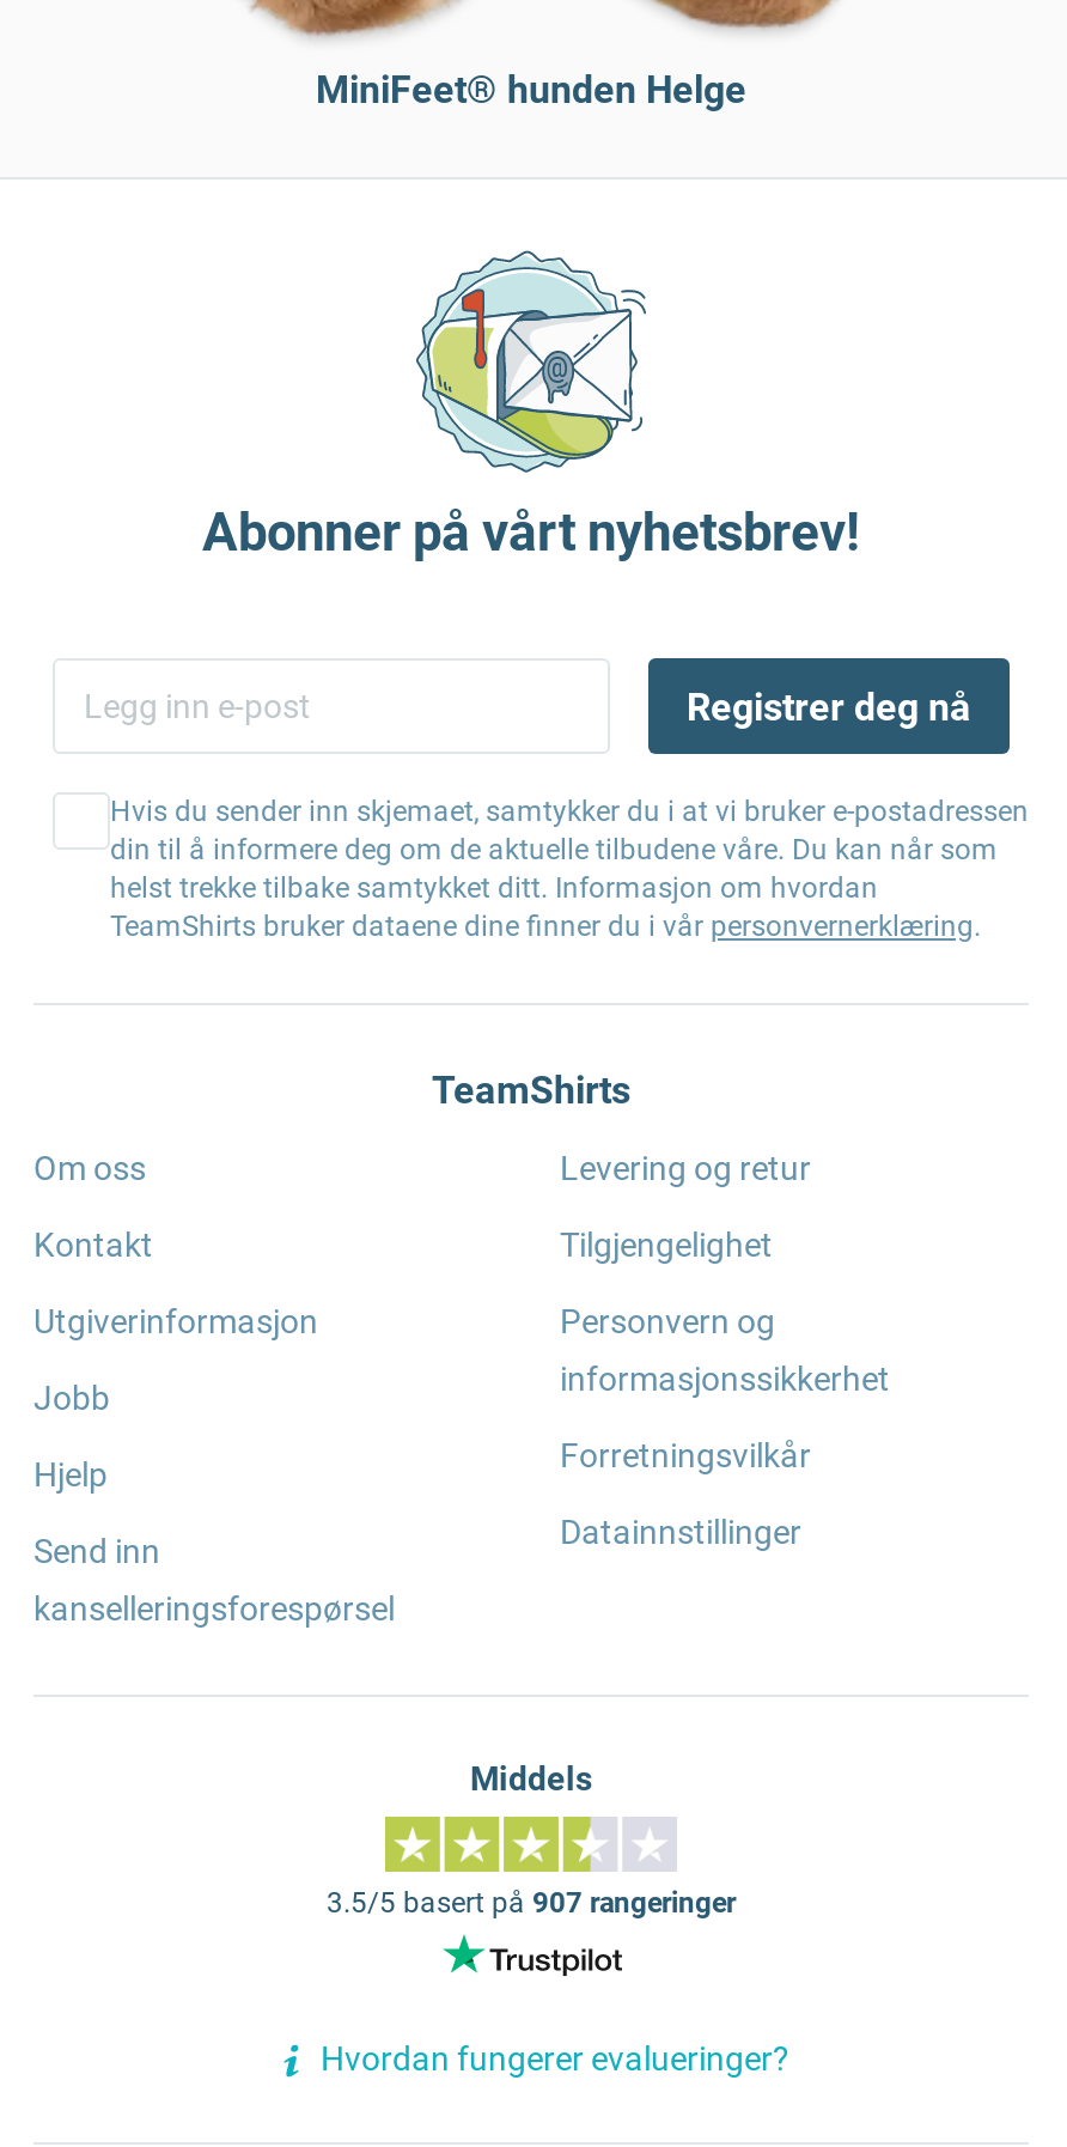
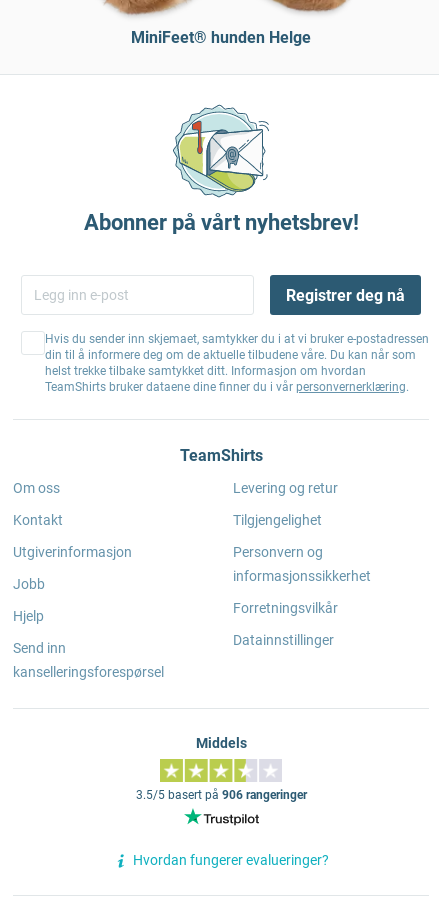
- 3.5/5 basert på 907 rangeringer
+ 3.5/5 basert på 906 rangeringer
